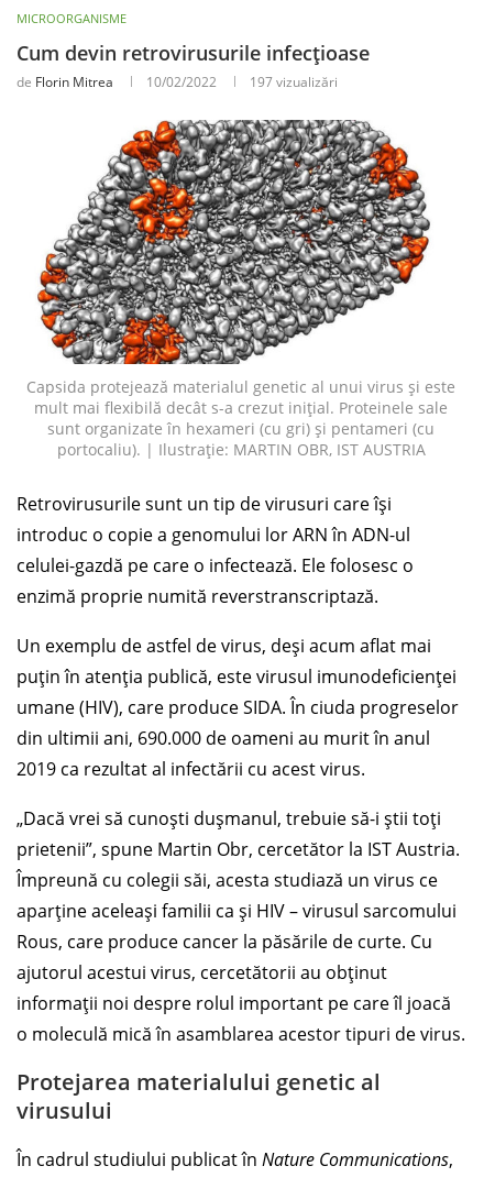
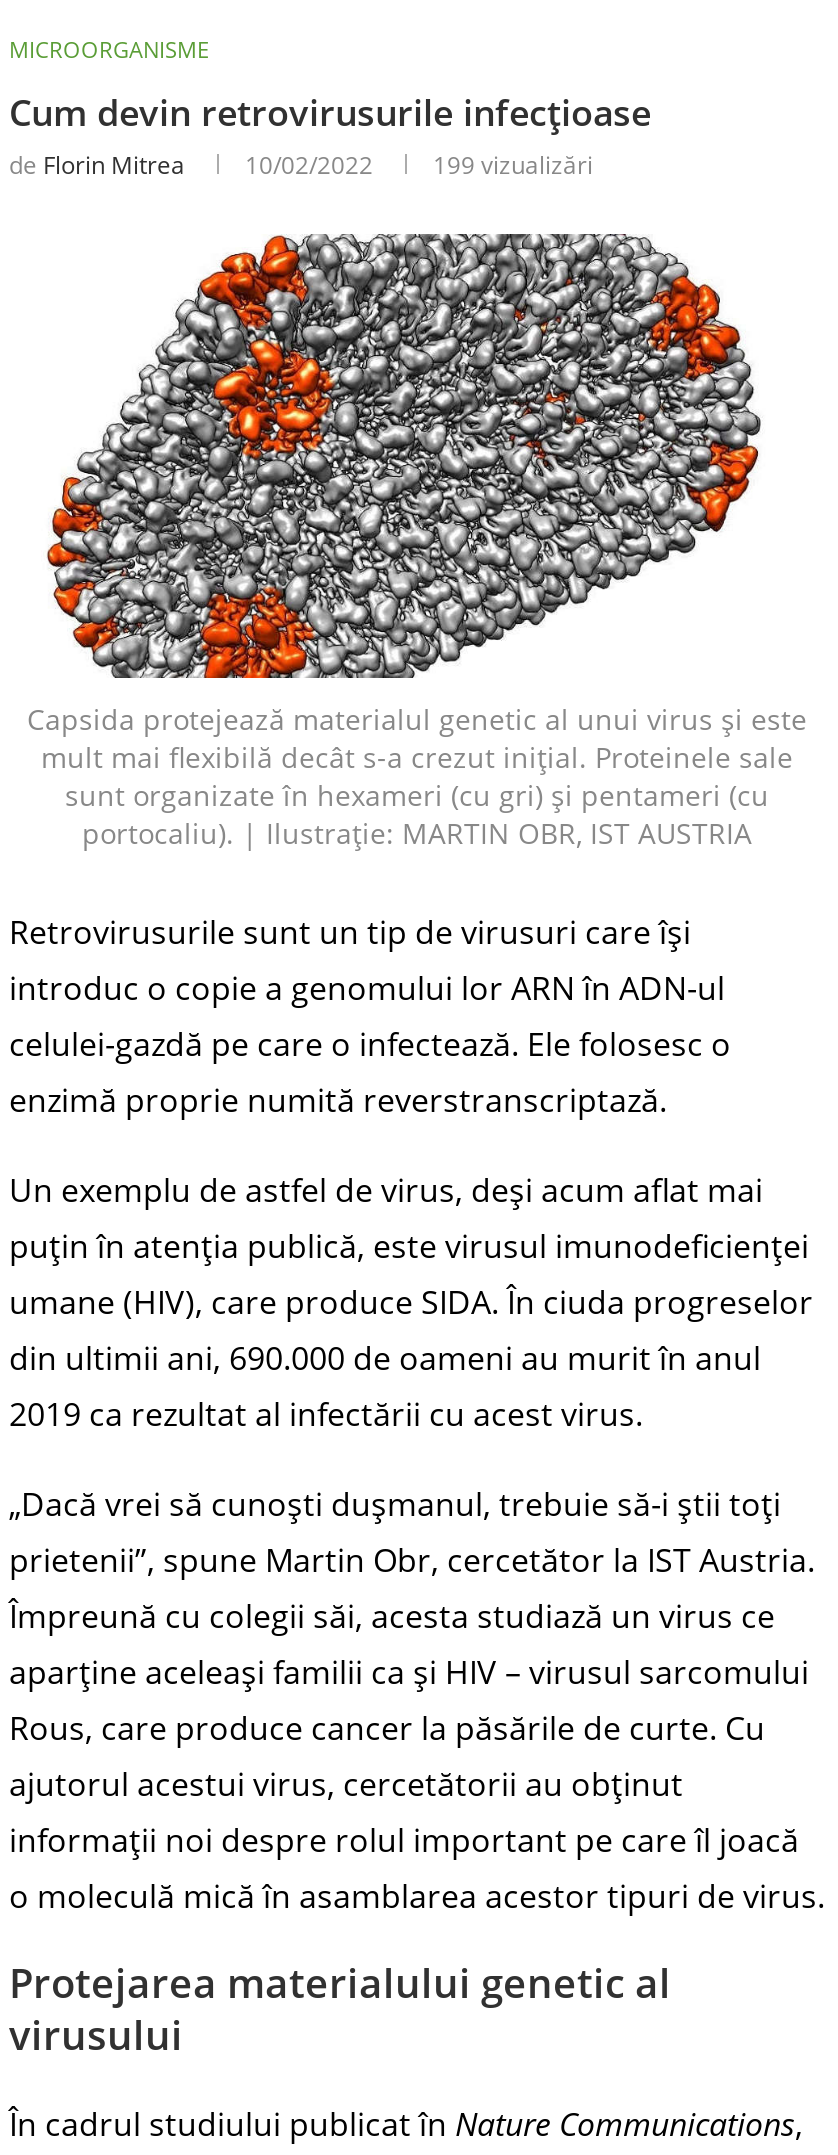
- de Florin Mitrea 10/02/2022 197 vizualizări
+ de Florin Mitrea 10/02/2022 199 vizualizări
